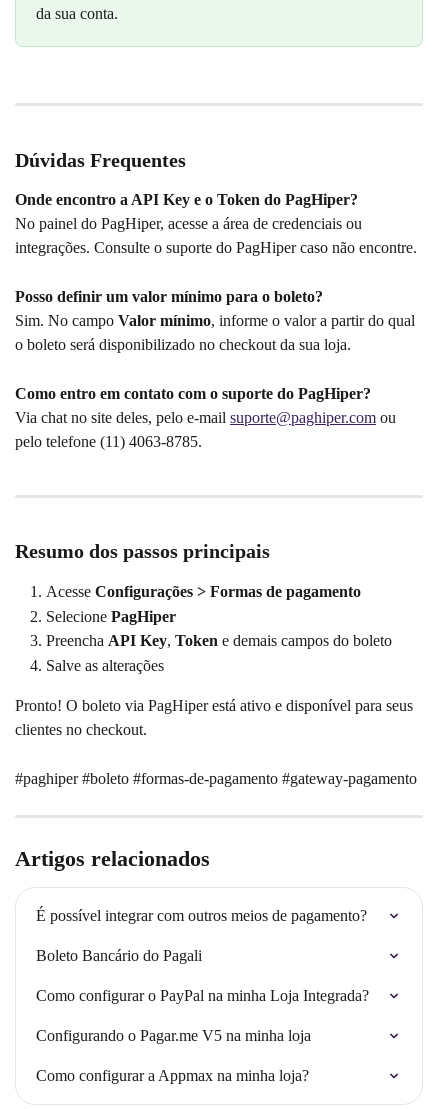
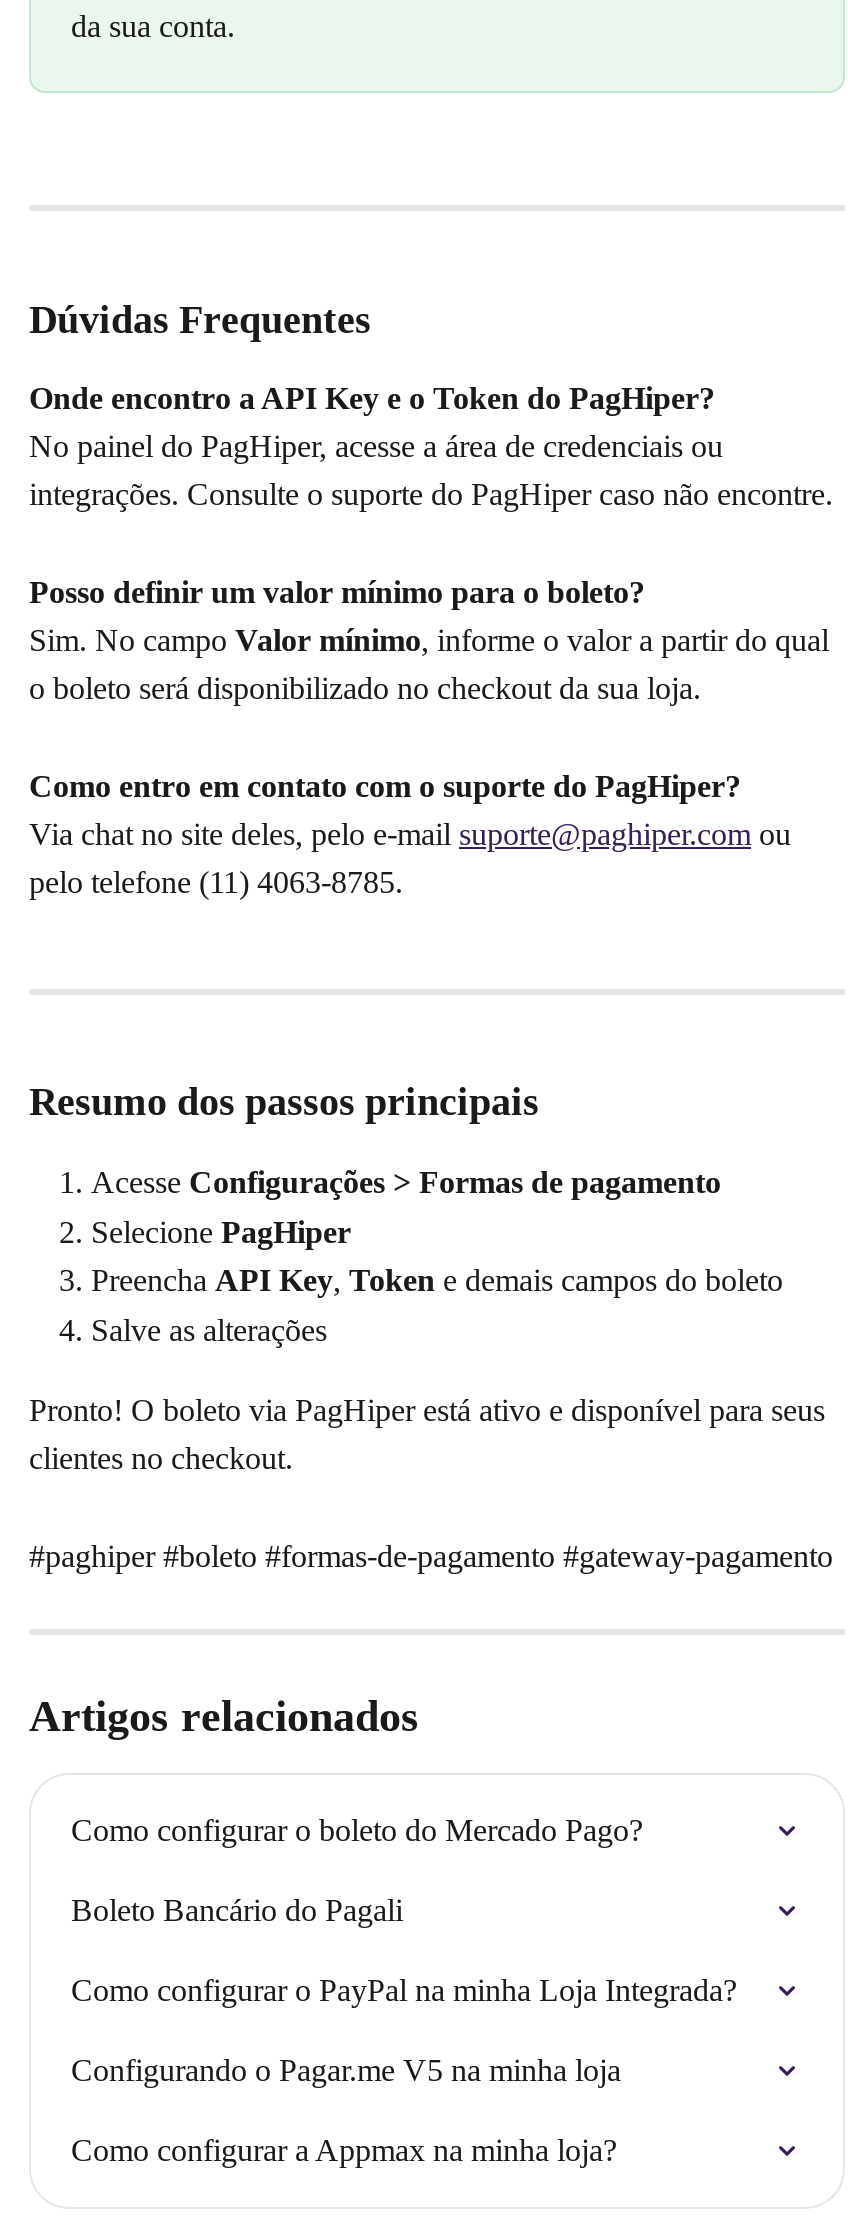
- É possível integrar com outros meios de pagamento?
+ Como configurar o boleto do Mercado Pago?
